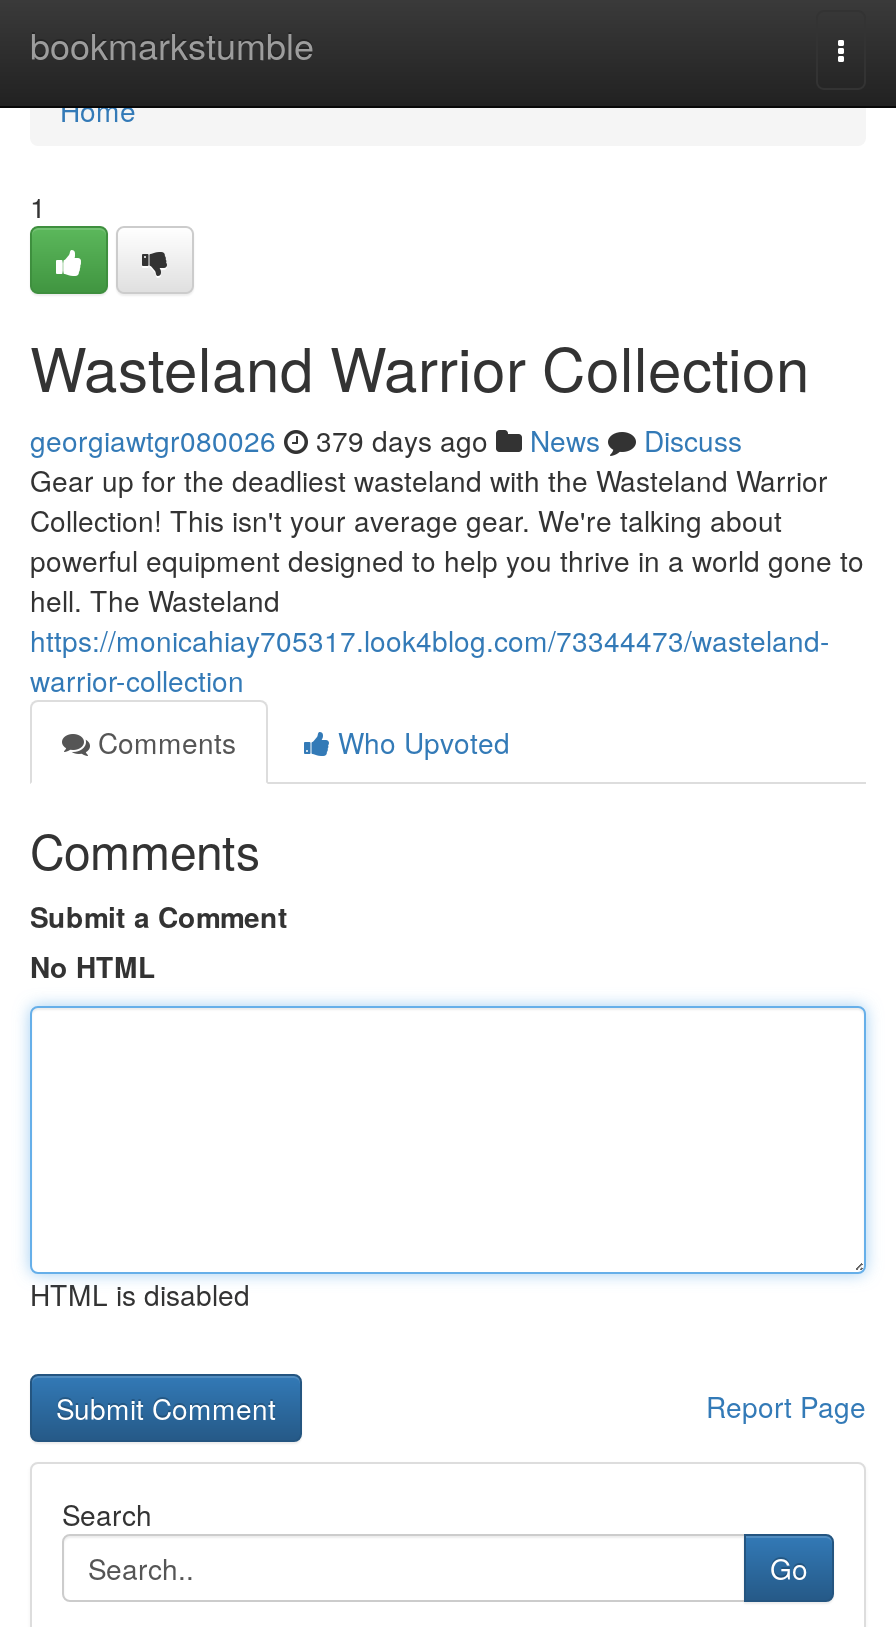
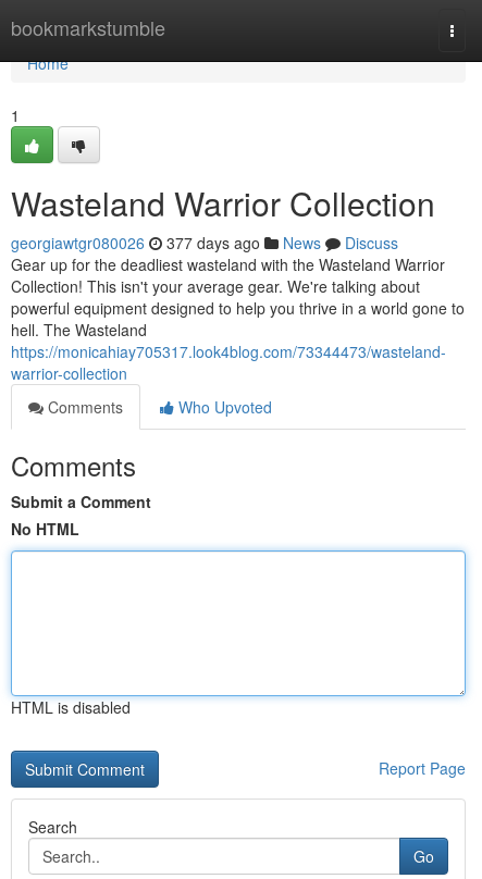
- georgiawtgr080026 379 days ago News Discuss
+ georgiawtgr080026 377 days ago News Discuss
